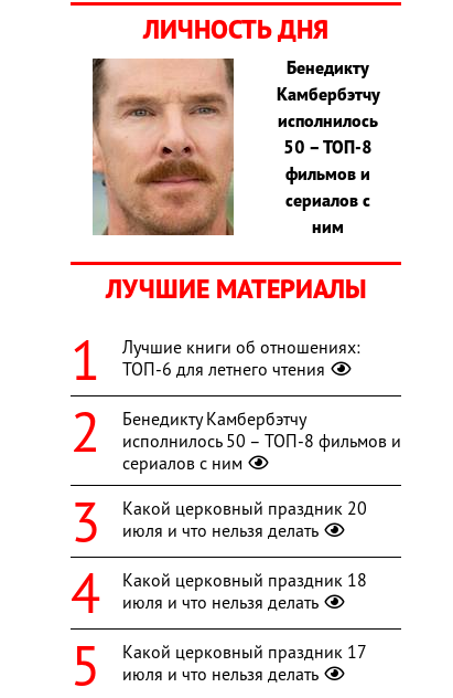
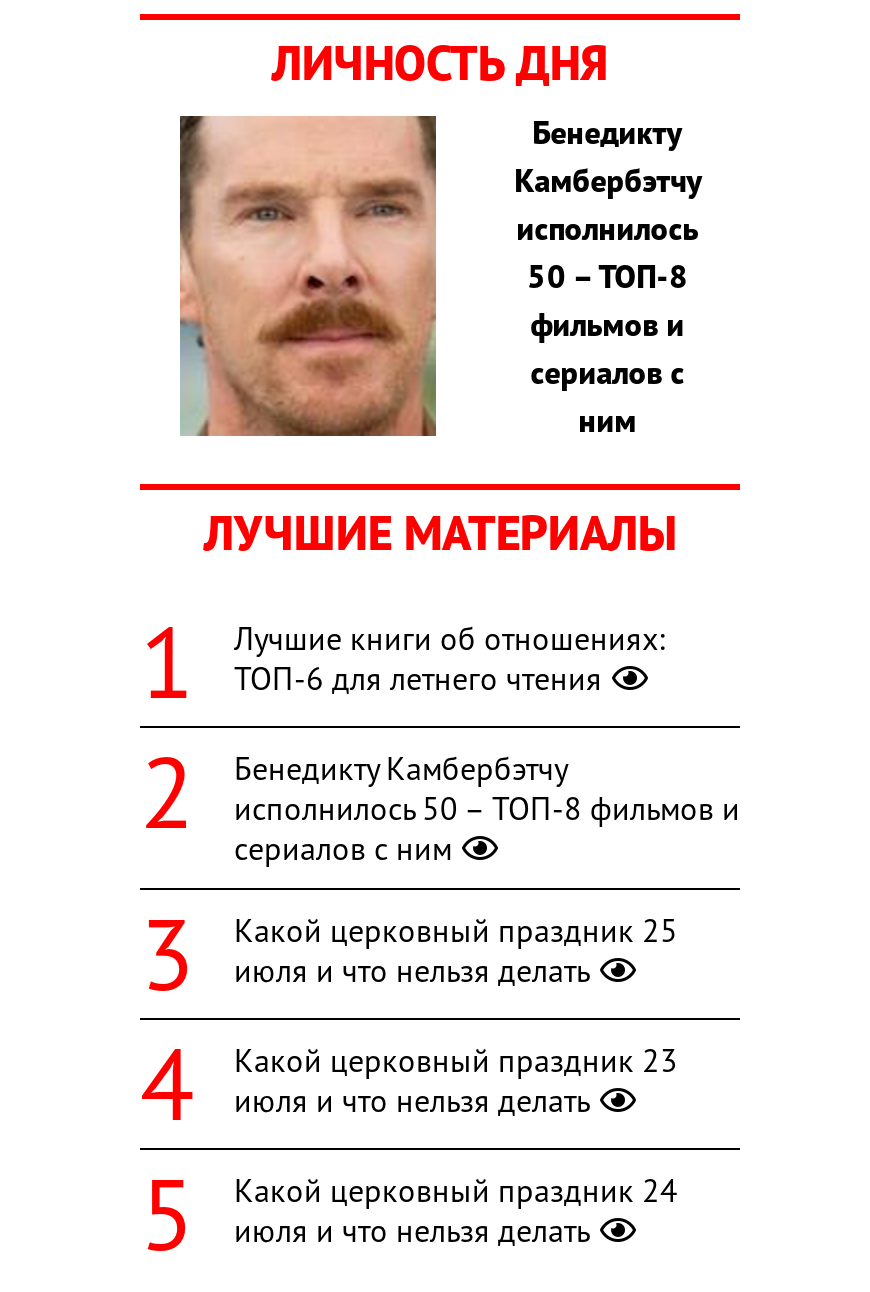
- Какой церковный праздник 20
+ Какой церковный праздник 25

- Какой церковный праздник 18
+ Какой церковный праздник 23

- Какой церковный праздник 17
+ Какой церковный праздник 24
